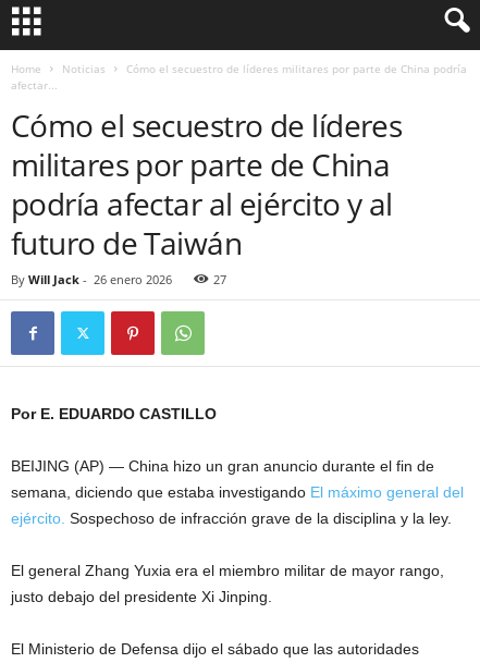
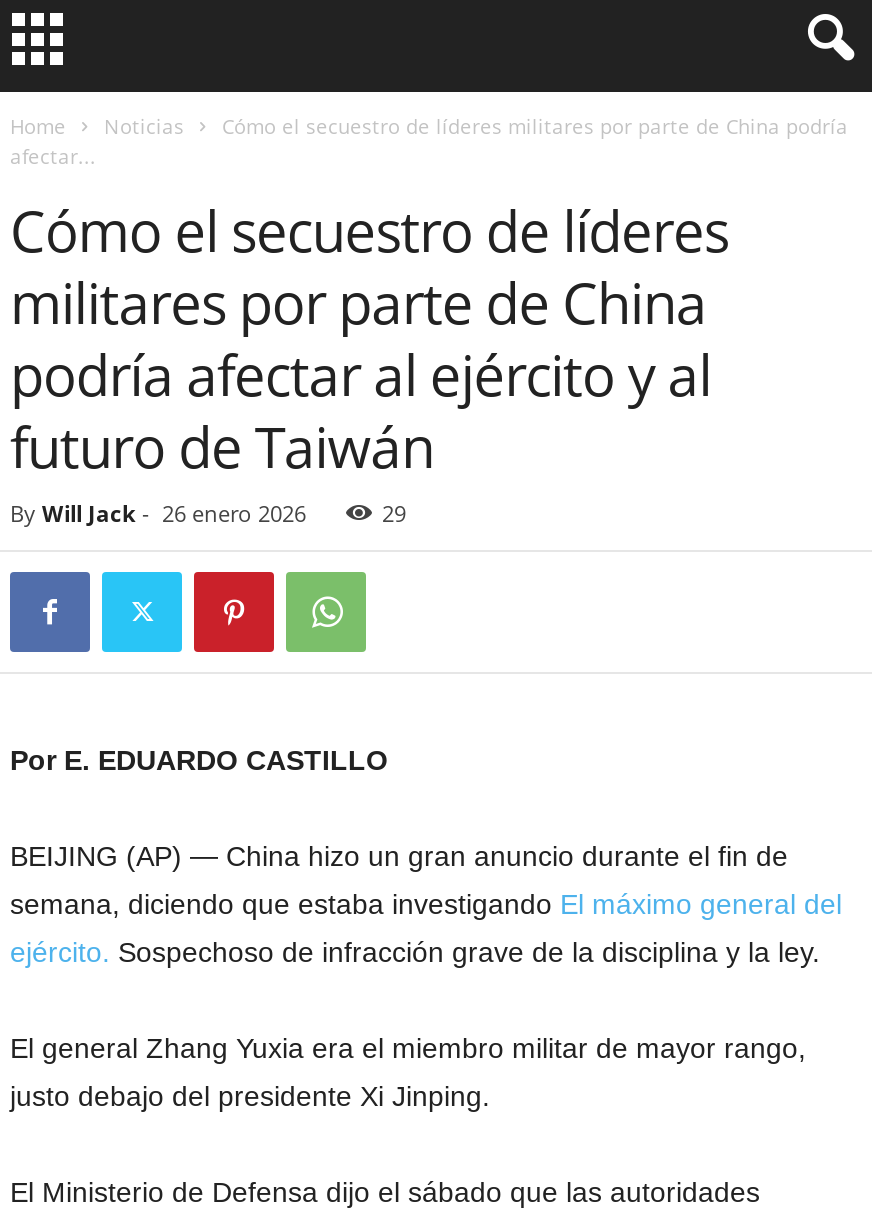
- 27
+ 29
